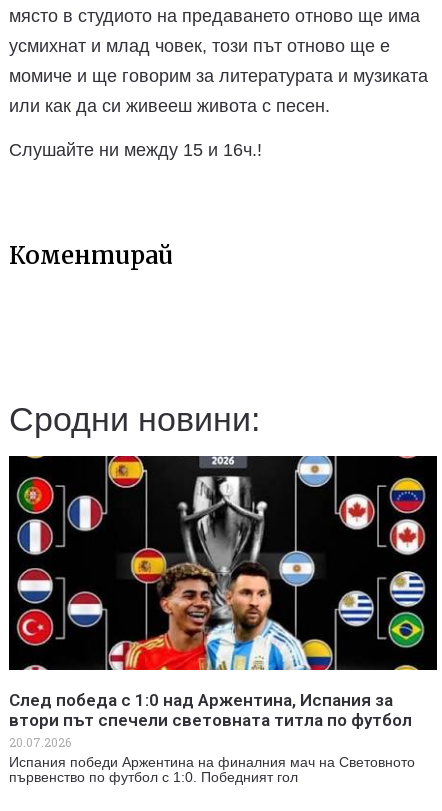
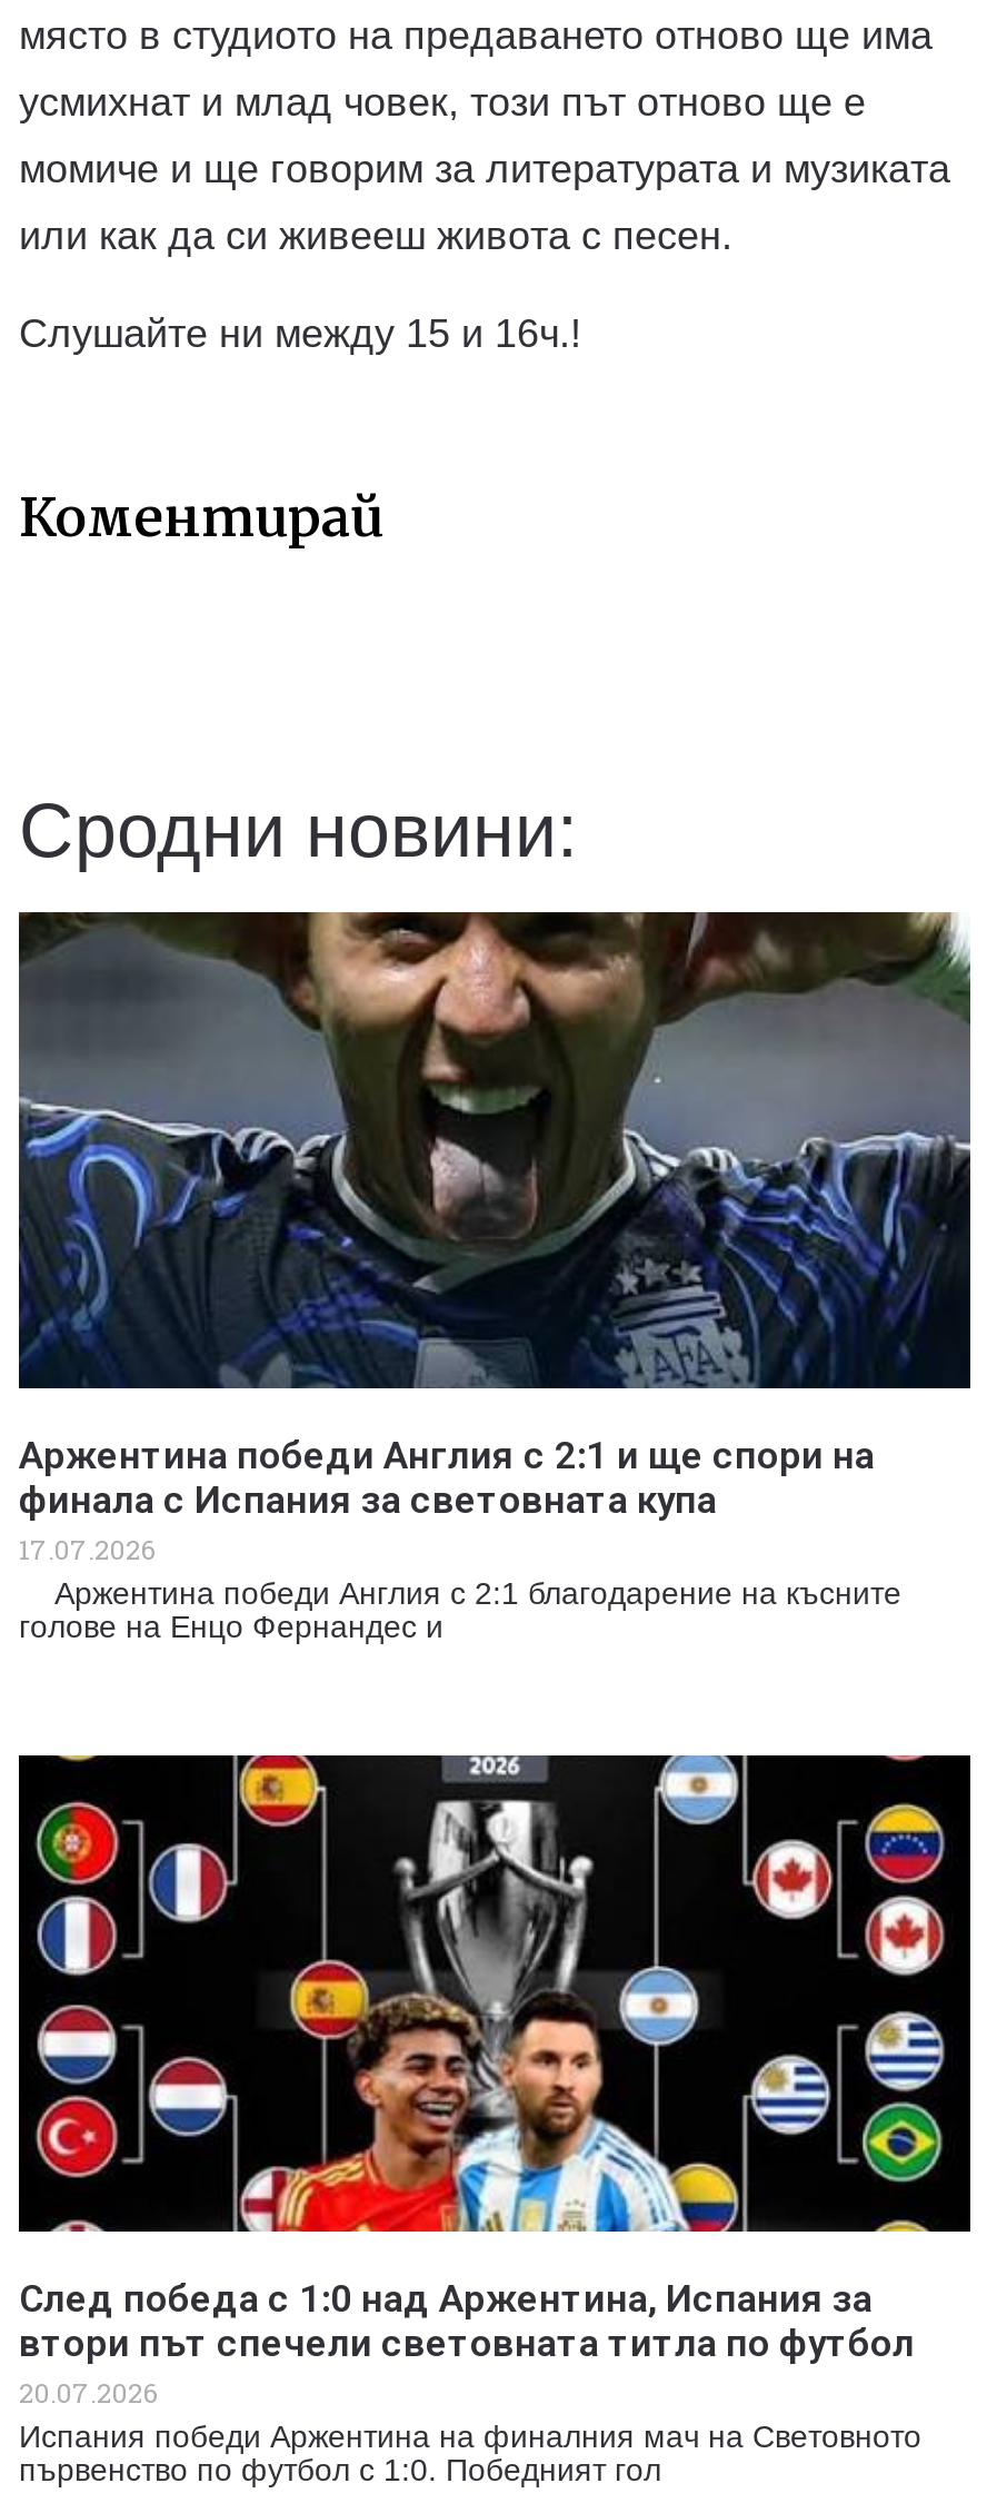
moved up: Коментирай

moved up: Сродни новини:

+ [image]
+ Аржентина победи Англия с 2:1 и ще спори на
+ финала с Испания за световната купа
+ 17.07.2026
+ Аржентина победи Англия с 2:1 благодарение на късните
+ голове на Енцо Фернандес и
